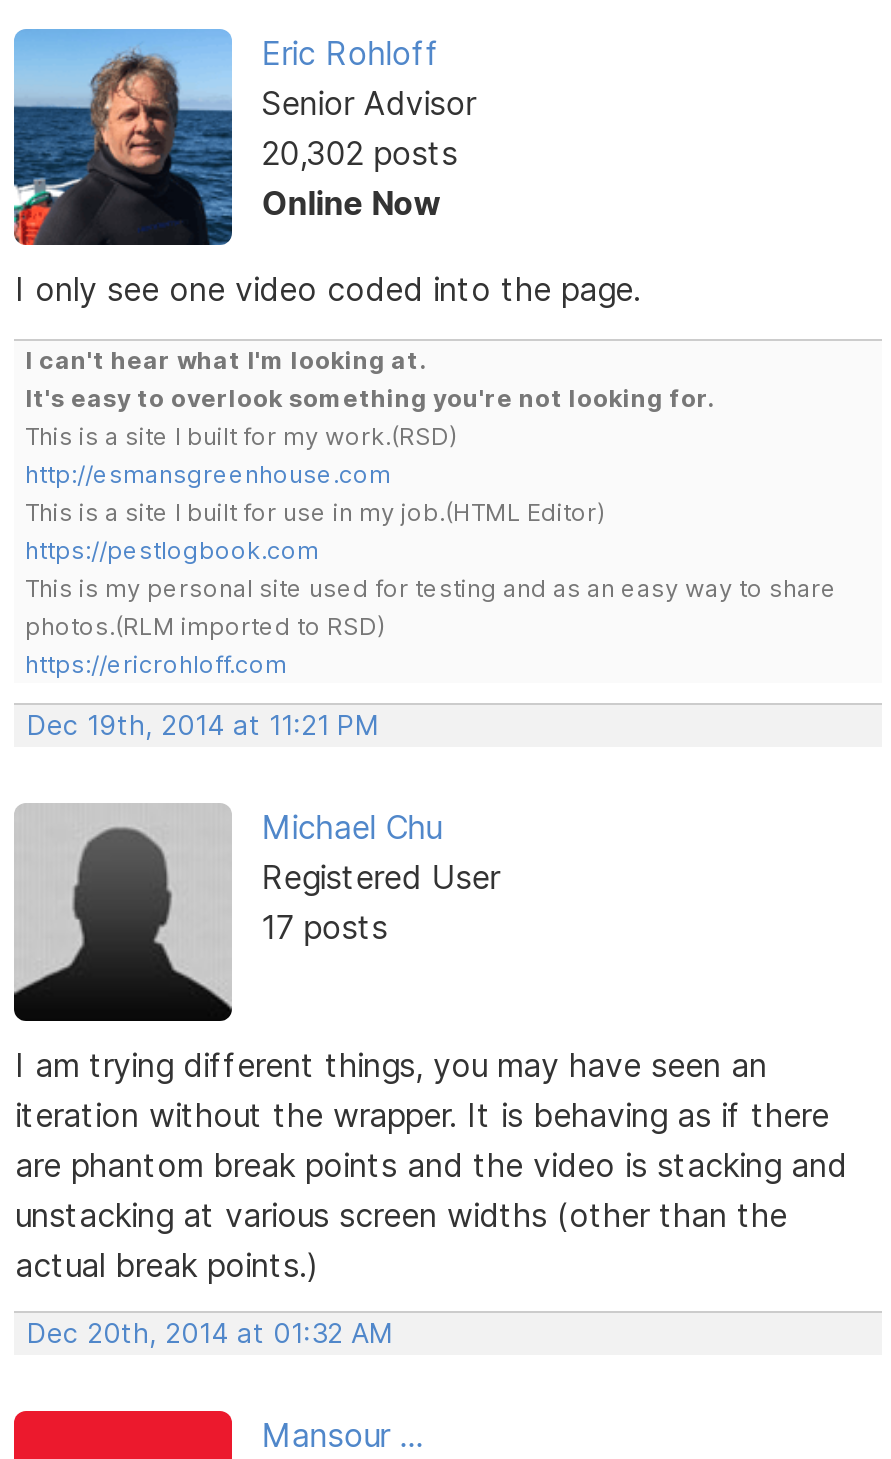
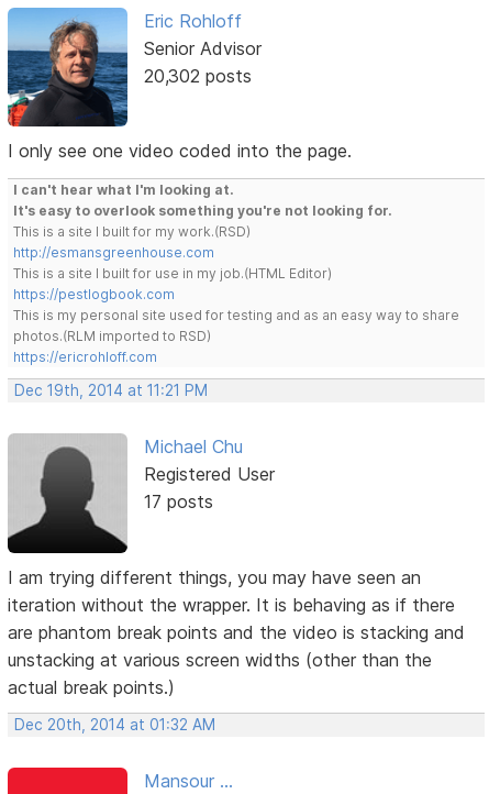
- Online Now
